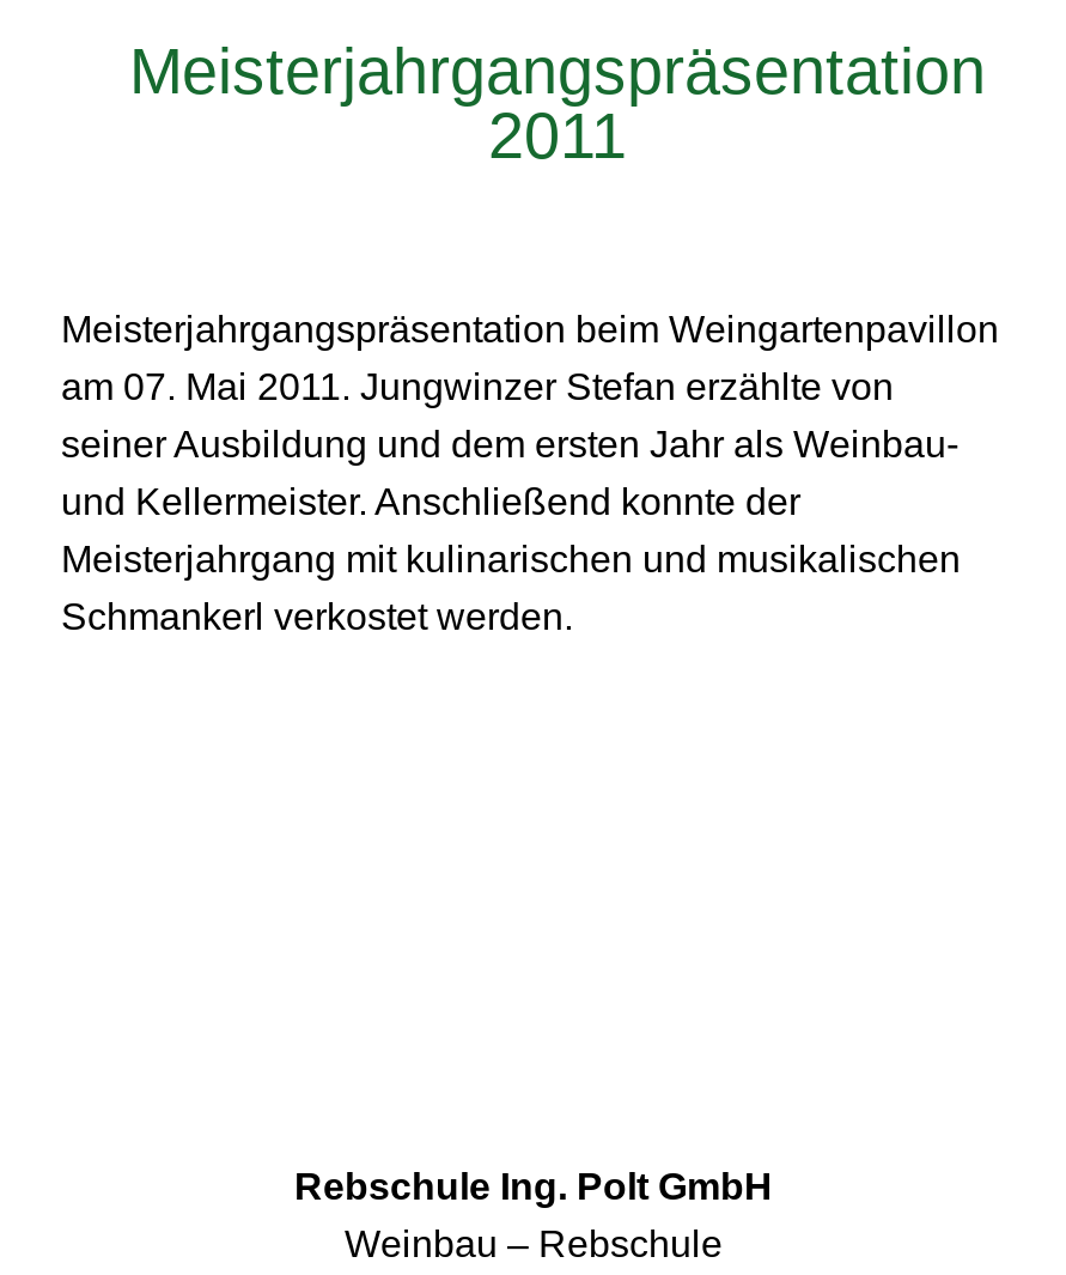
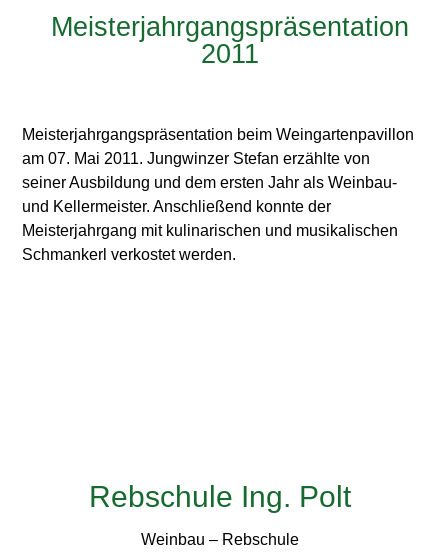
- Rebschule Ing. Polt GmbH
+ Rebschule Ing. Polt
